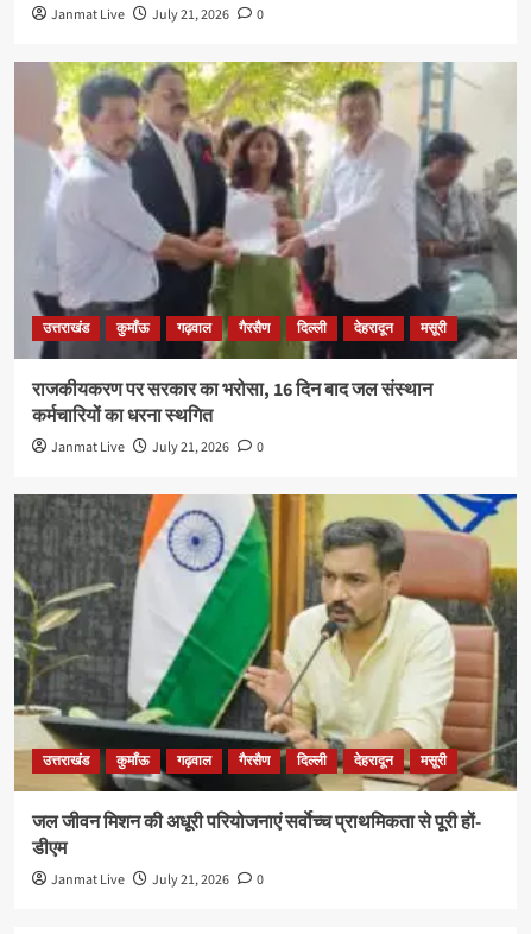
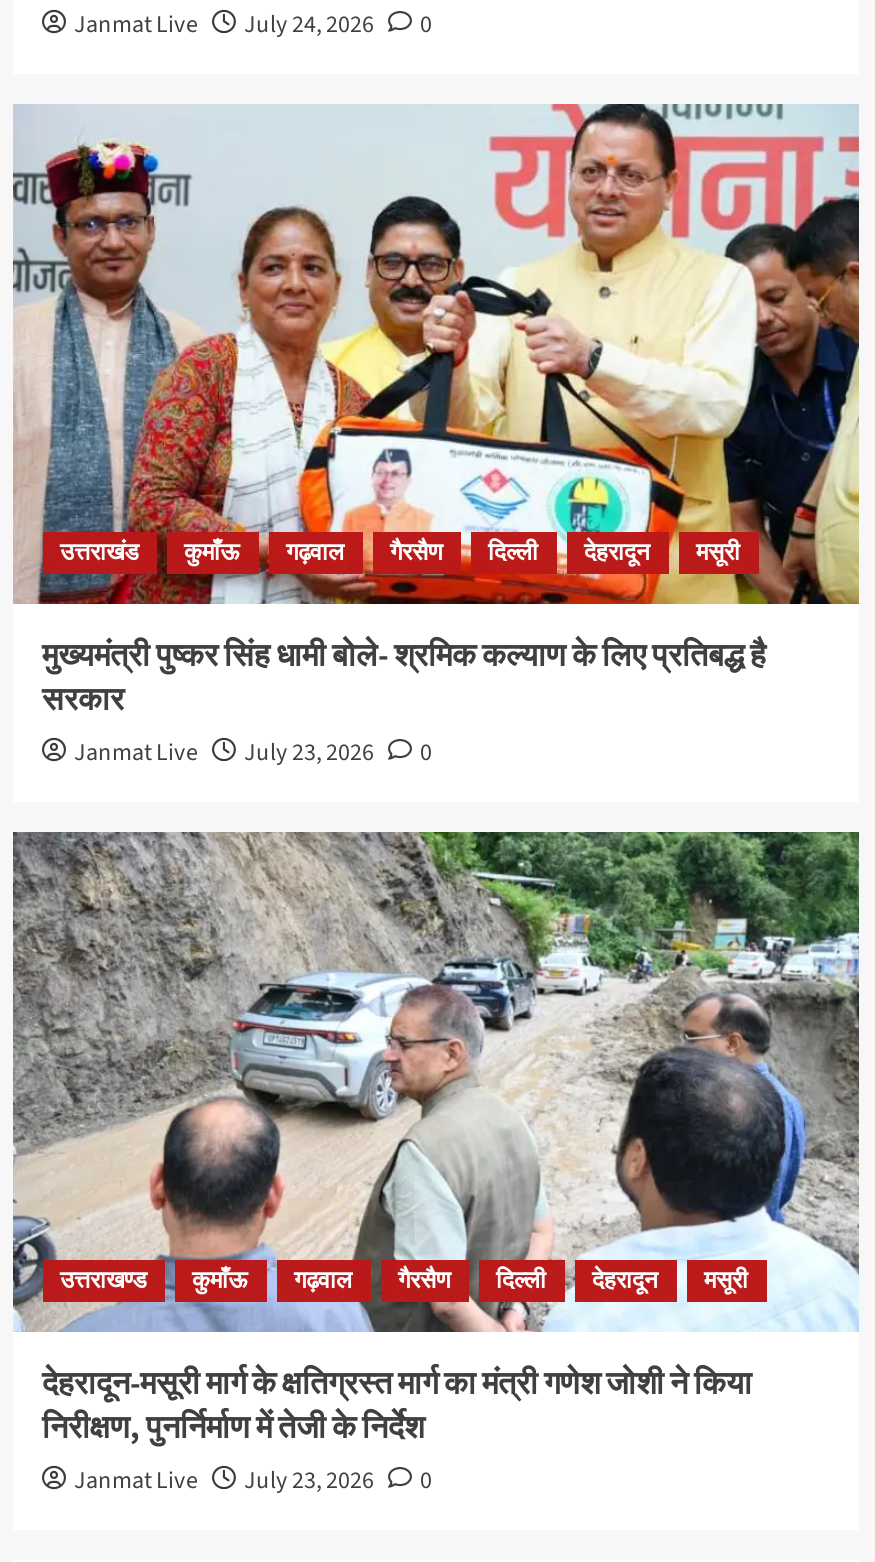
- Janmat Live July 21, 2026 0
+ Janmat Live July 24, 2026 0

- [image]
- राजकीयकरण पर सरकार का भरोसा, 16 दिन बाद जल संस्थान
- कर्मचारियों का धरना स्थगित
+ [image]
+ मुख्यमंत्री पुष्कर सिंह धामी बोले- श्रमिक कल्याण के लिए प्रतिबद्ध है
+ सरकार

- Janmat Live July 21, 2026 0
+ Janmat Live July 23, 2026 0

- [image]
- उत्तराखंड
+ [image]
+ उत्तराखण्ड

- जल जीवन मिशन की अधूरी परियोजनाएं सर्वाेच्च प्राथमिकता से पूरी हों-
- डीएम
+ देहरादून-मसूरी मार्ग के क्षतिग्रस्त मार्ग का मंत्री गणेश जोशी ने किया
+ निरीक्षण, पुनर्निर्माण में तेजी के निर्देश

- Janmat Live July 21, 2026 0
+ Janmat Live July 23, 2026 0
